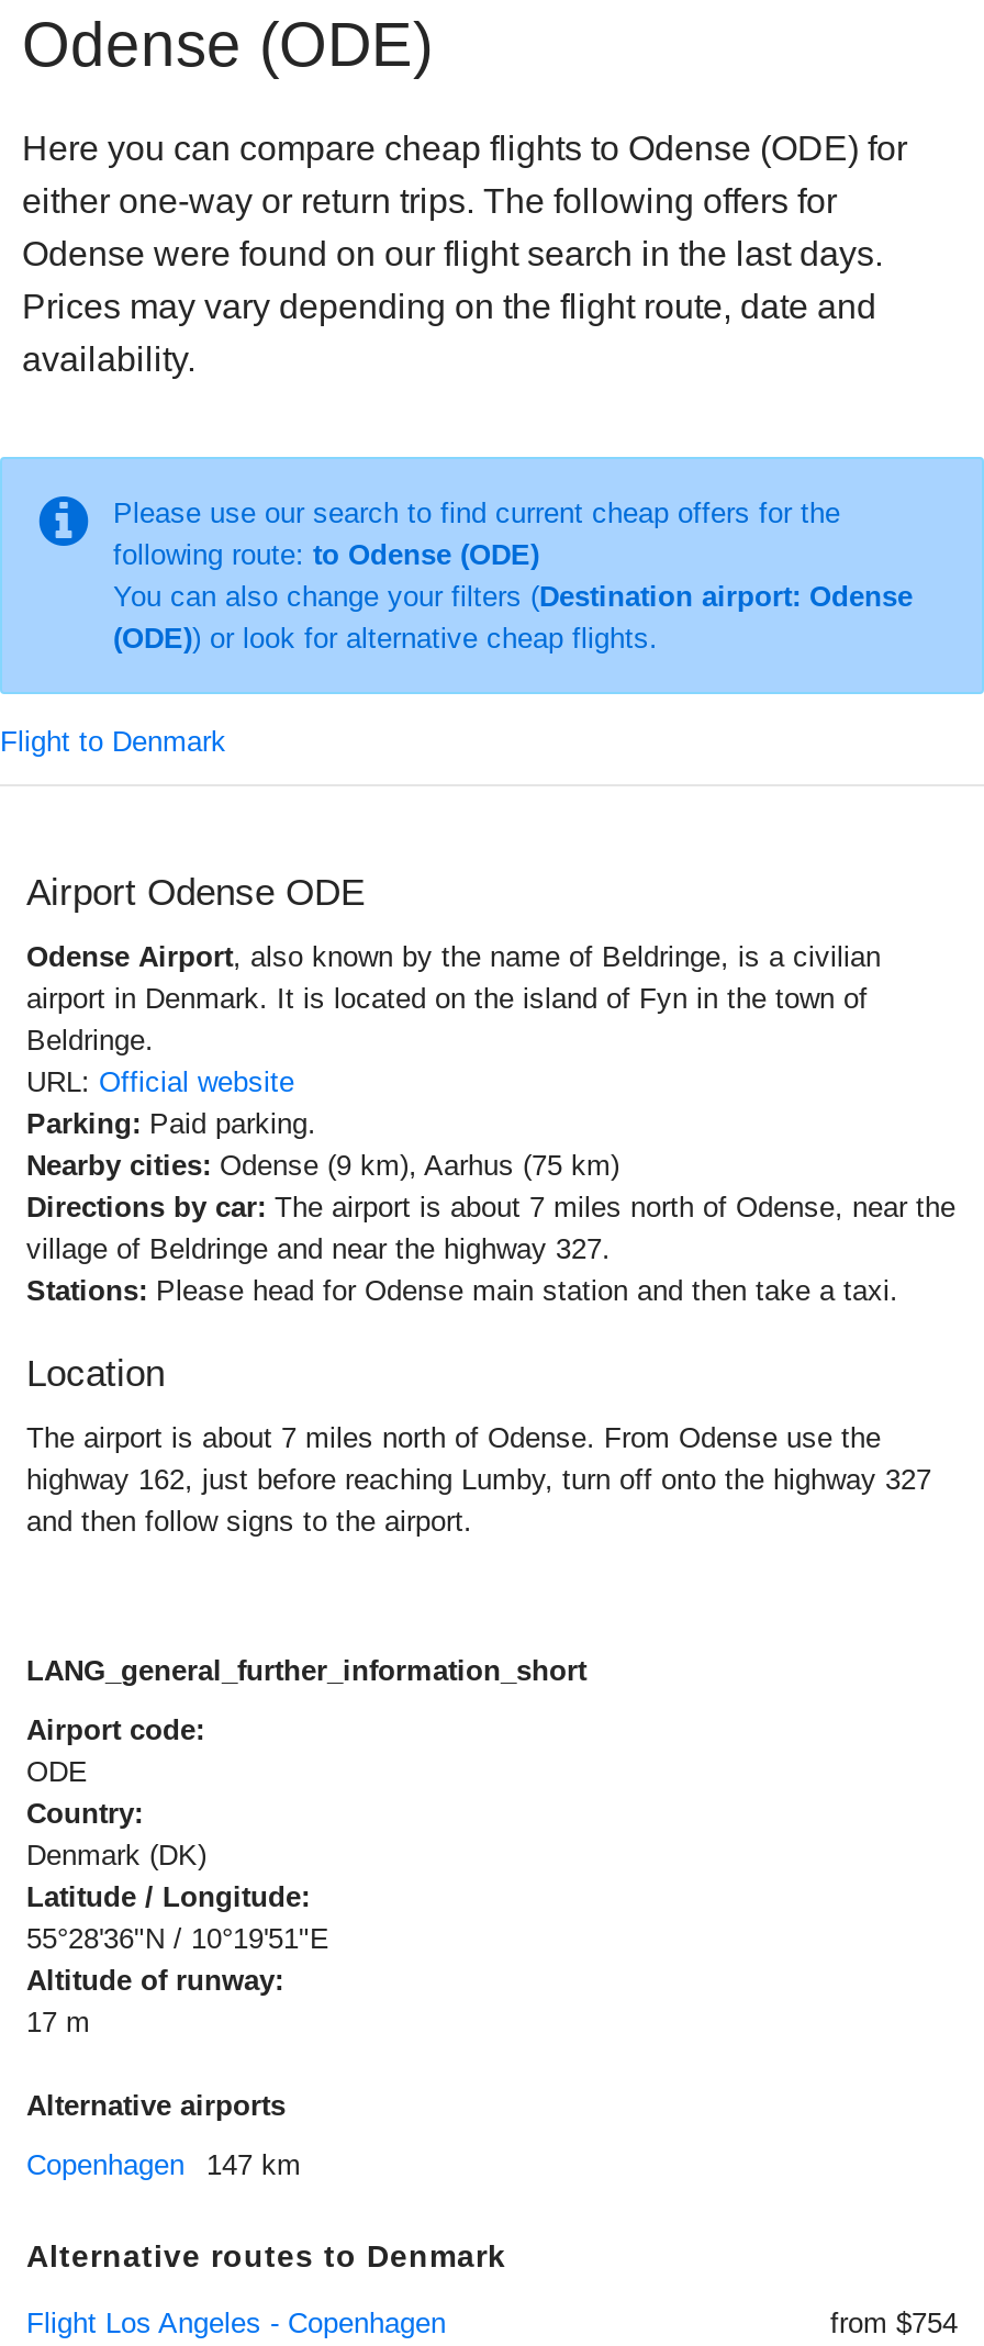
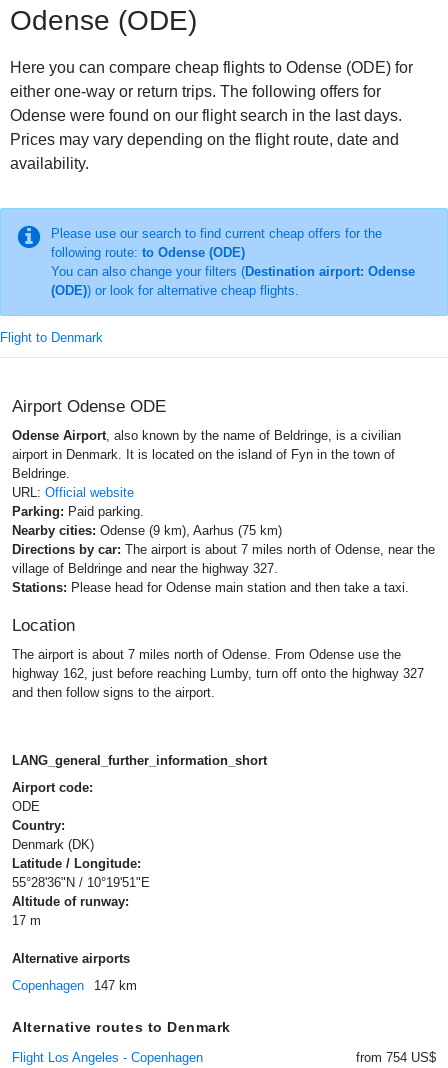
- from $754
+ from 754 US$
